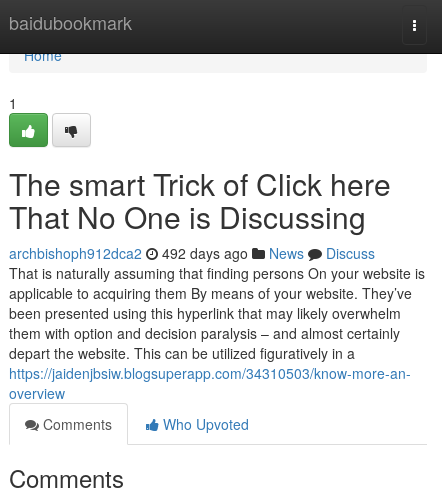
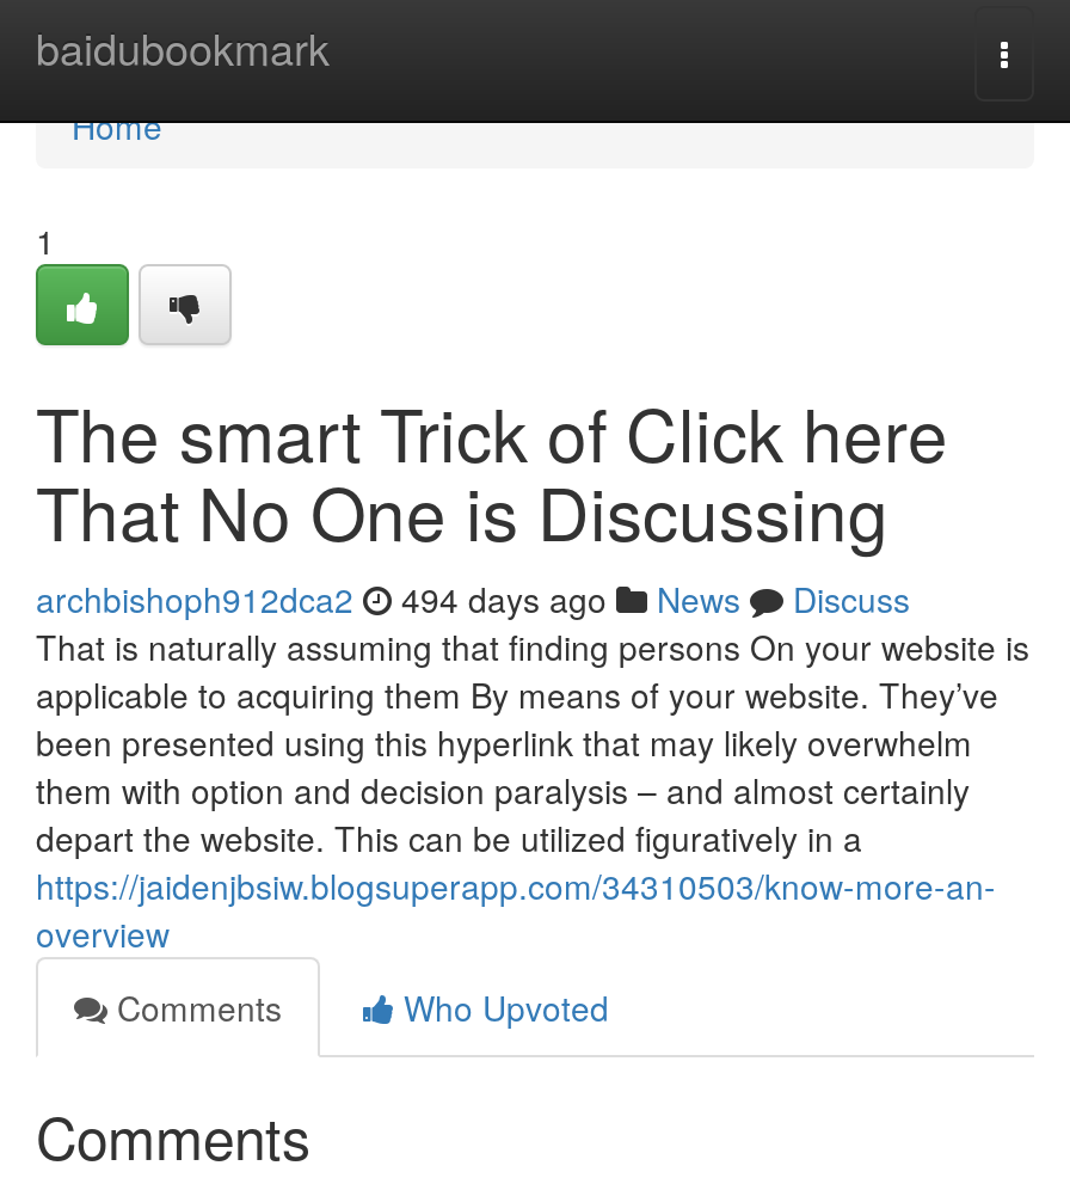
- archbishoph912dca2 492 days ago News Discuss
+ archbishoph912dca2 494 days ago News Discuss
